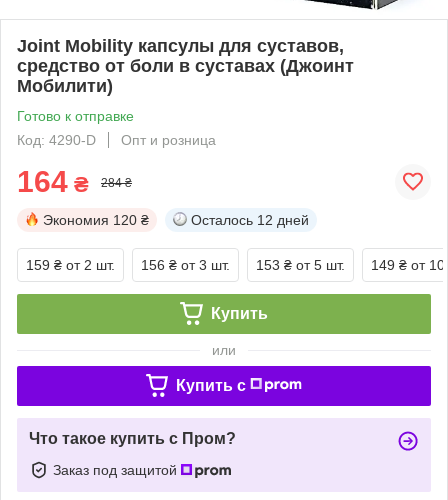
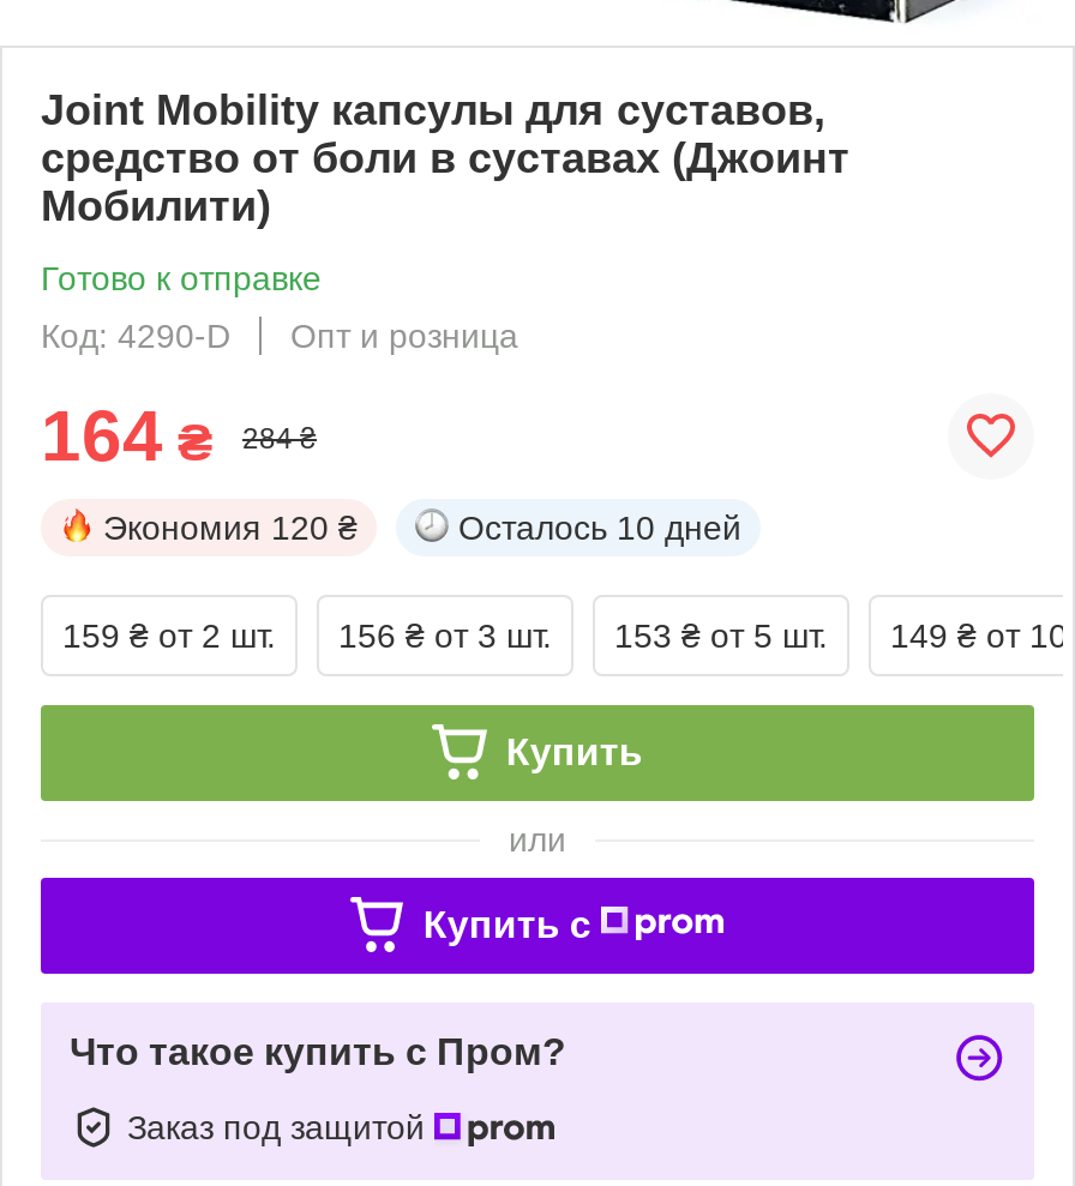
- Осталось 12 дней
+ Осталось 10 дней
